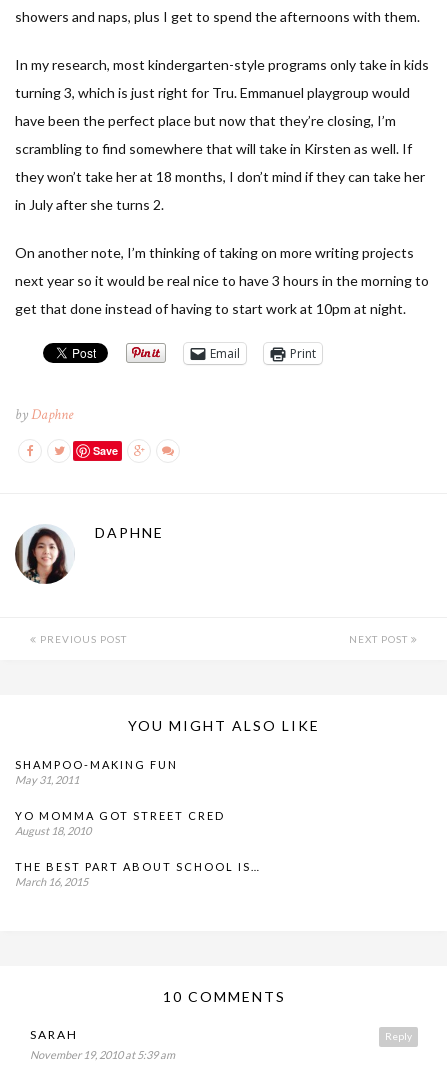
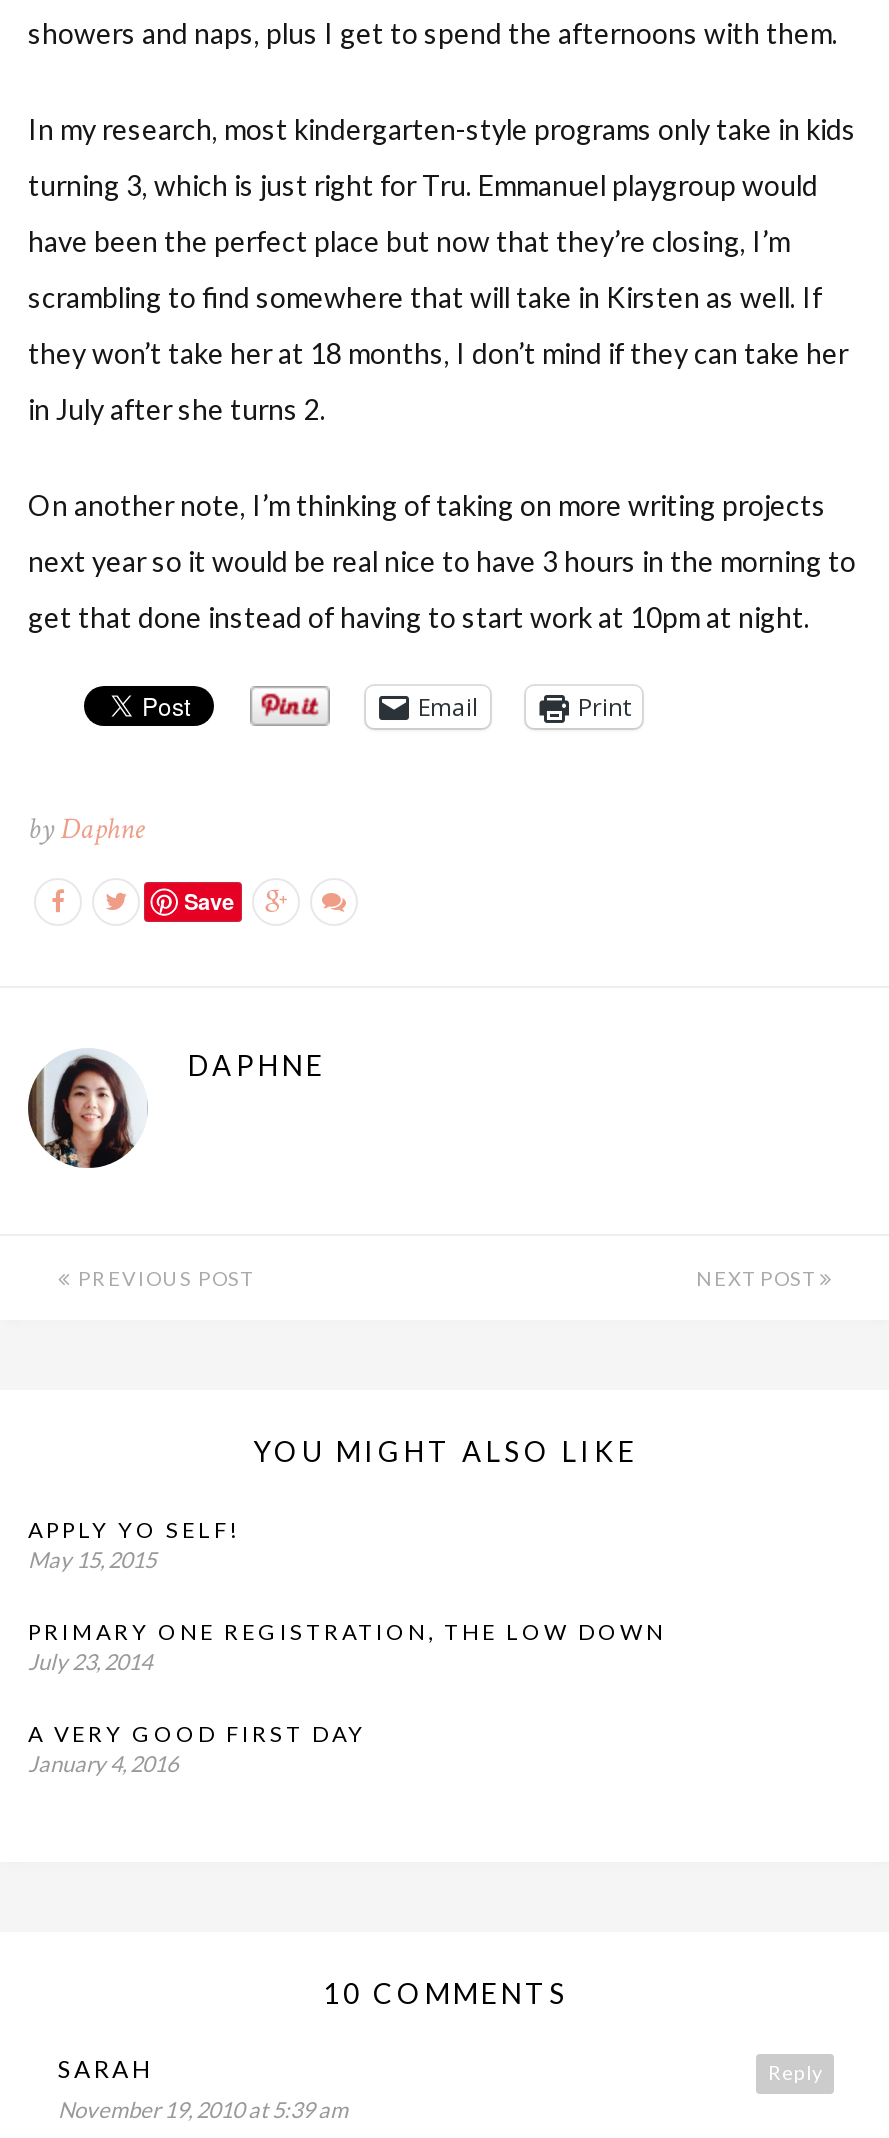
- SHAMPOO-MAKING FUN
- May 31, 2011
+ APPLY YO SELF!
+ May 15, 2015

- YO MOMMA GOT STREET CRED
- August 18, 2010
+ PRIMARY ONE REGISTRATION, THE LOW DOWN
+ July 23, 2014

- THE BEST PART ABOUT SCHOOL IS…
- March 16, 2015
+ A VERY GOOD FIRST DAY
+ January 4, 2016
